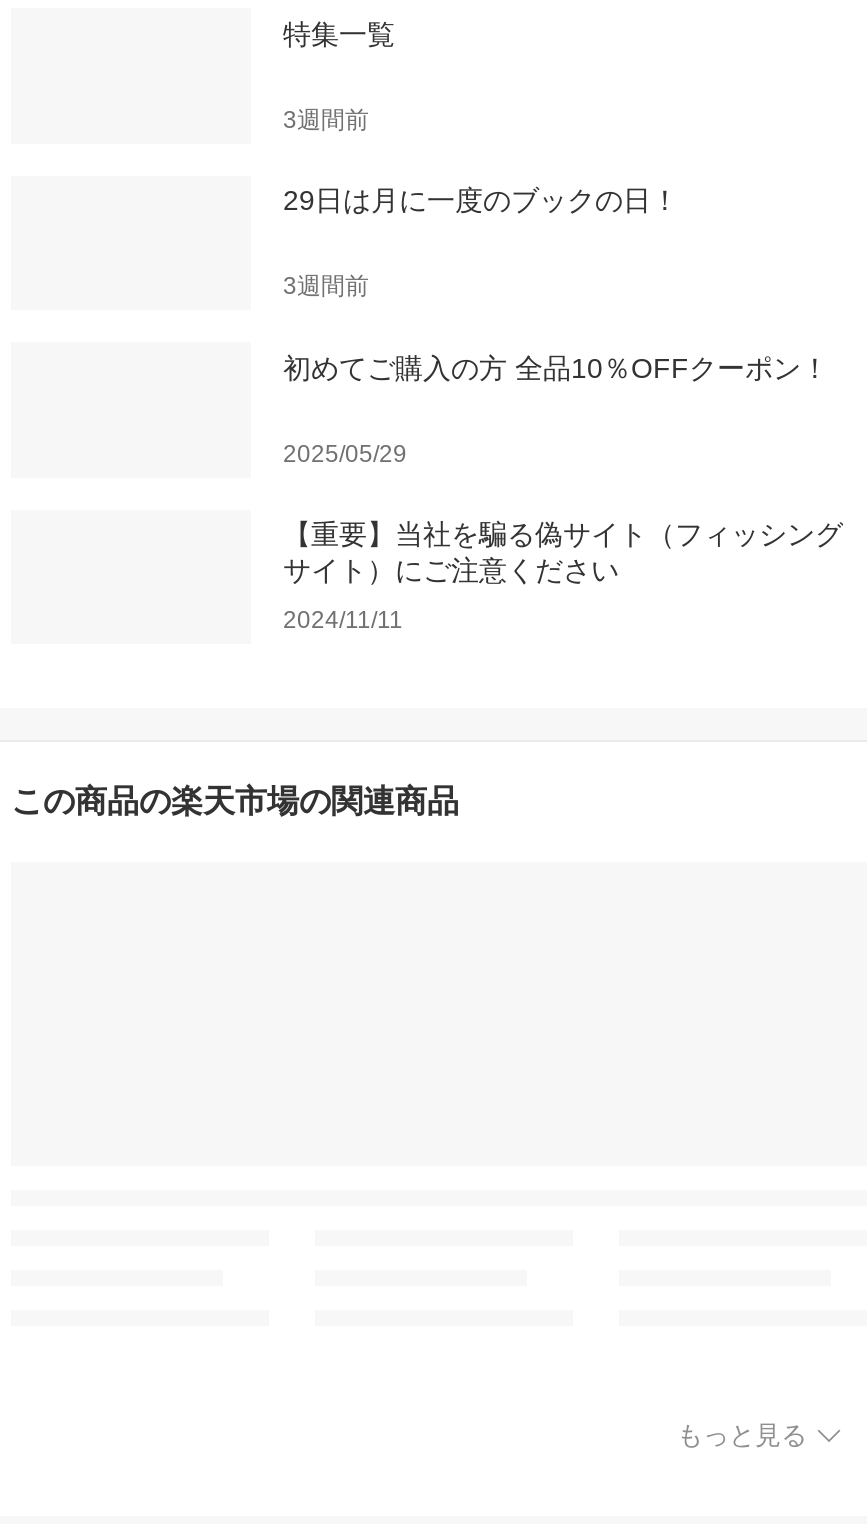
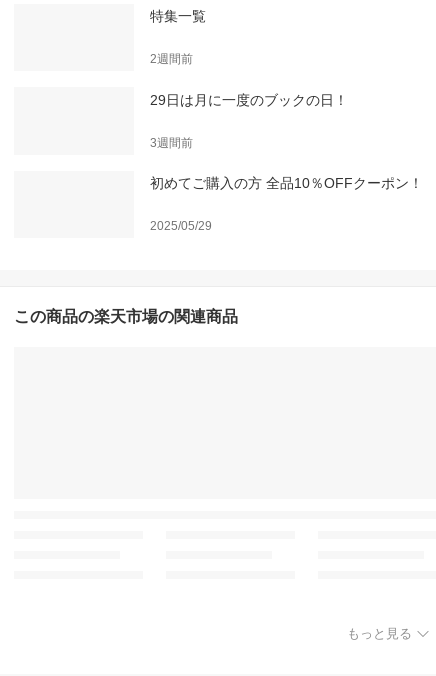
- 3週間前
+ 2週間前

- 【重要】当社を騙る偽サイト（フィッシング
- サイト）にご注意ください
- 2024/11/11
